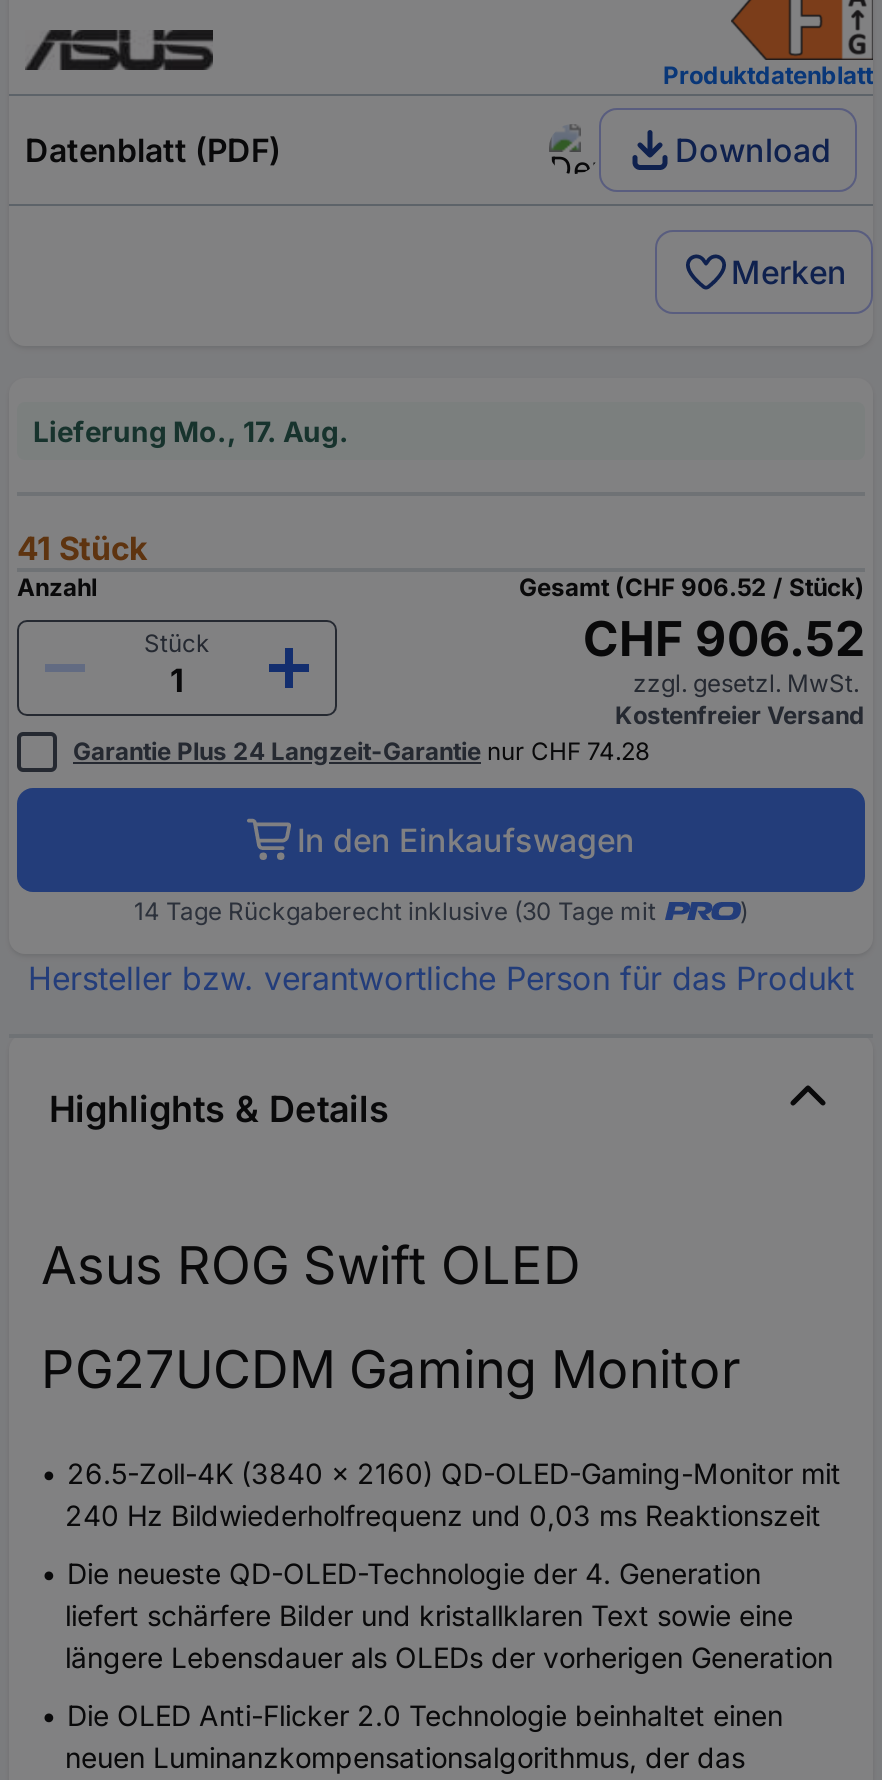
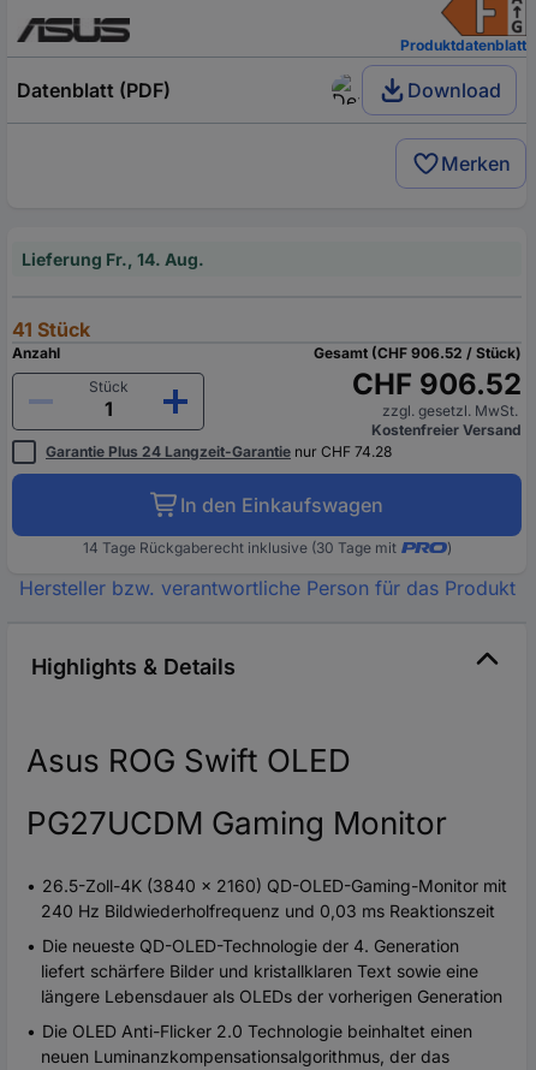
- Lieferung Mo., 17. Aug.
+ Lieferung Fr., 14. Aug.
